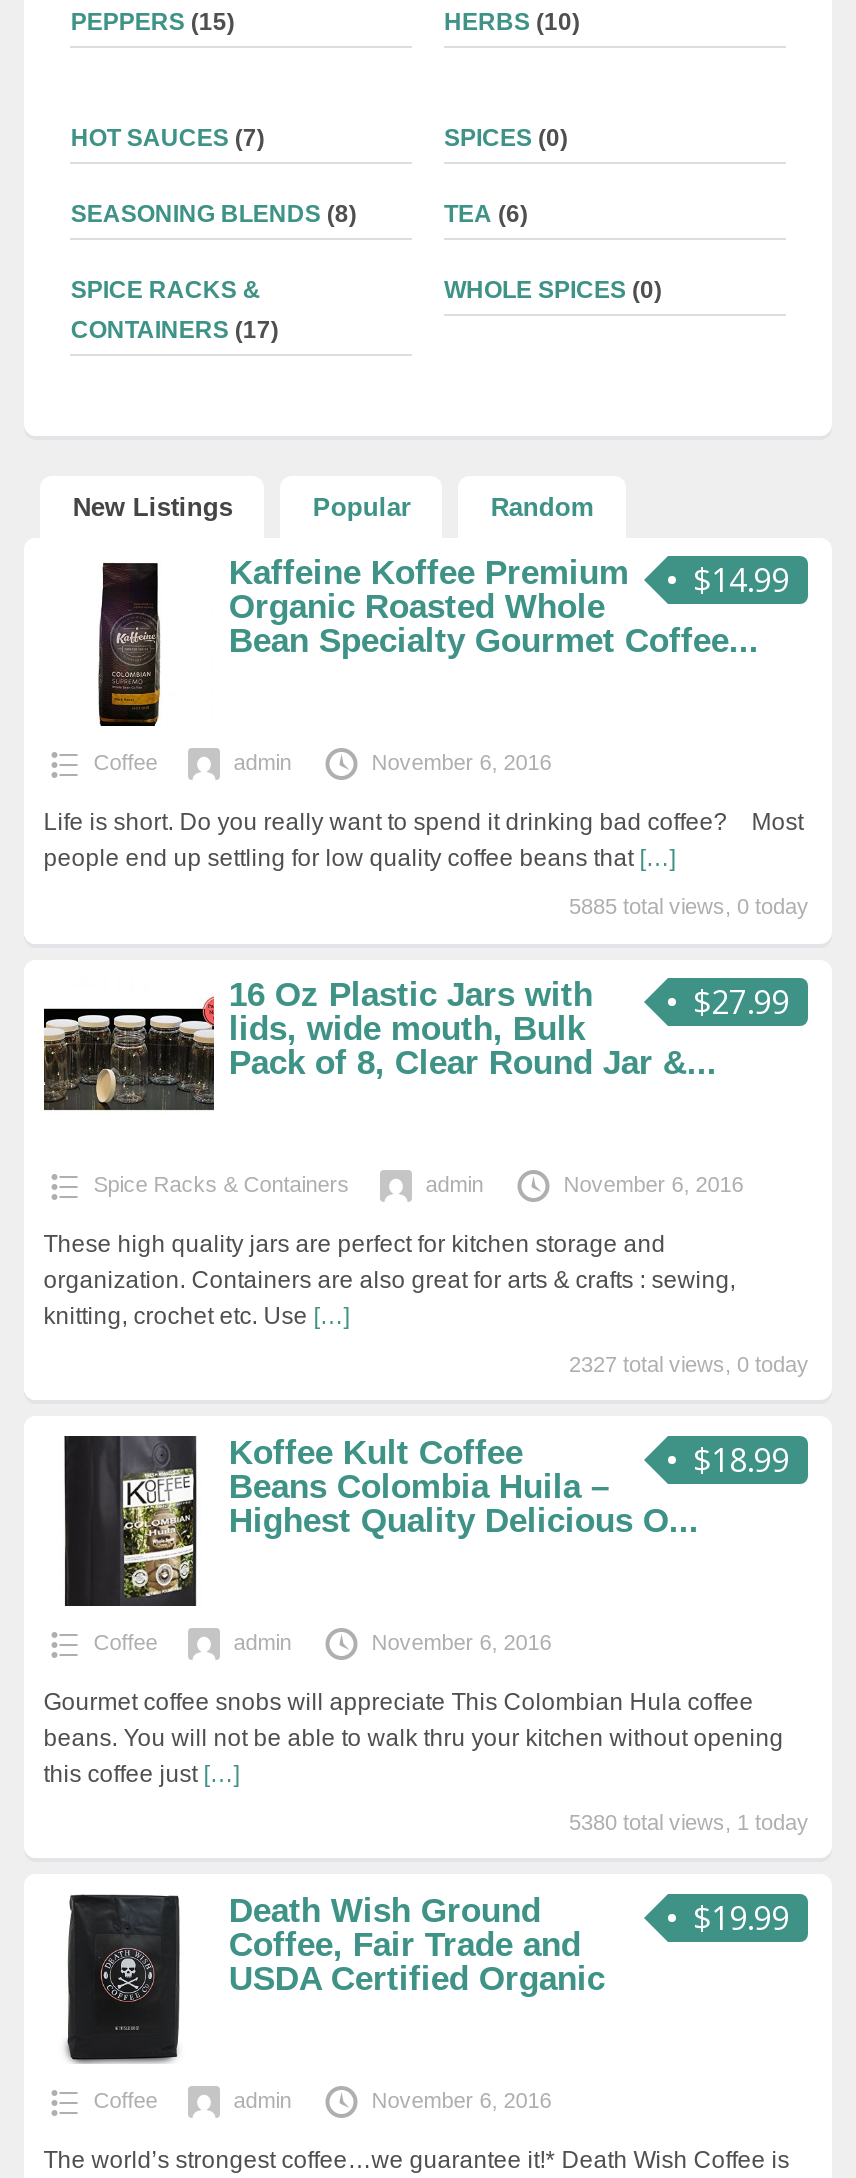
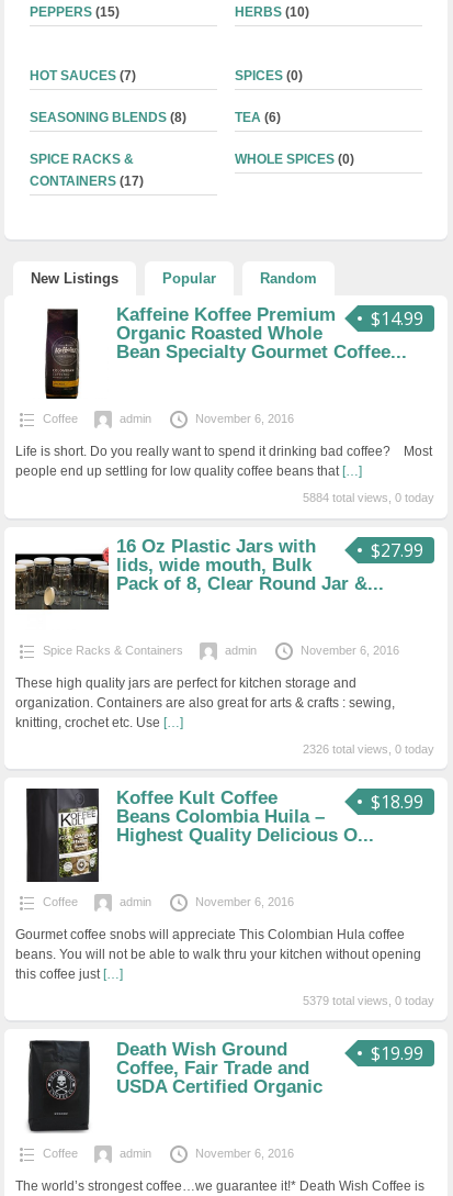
- 5885 total views, 0 today
+ 5884 total views, 0 today

- 2327 total views, 0 today
+ 2326 total views, 0 today

- 5380 total views, 1 today
+ 5379 total views, 0 today
